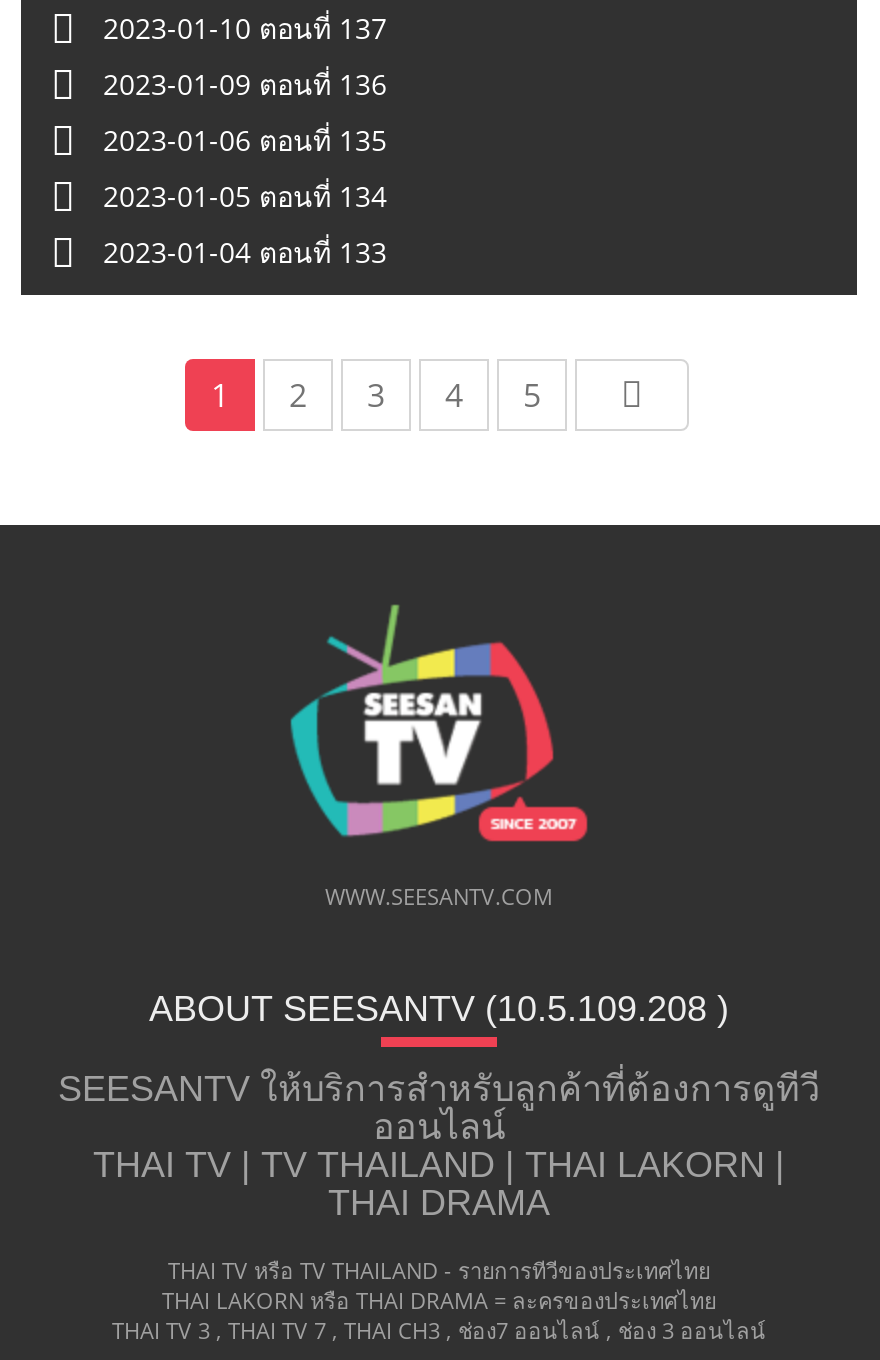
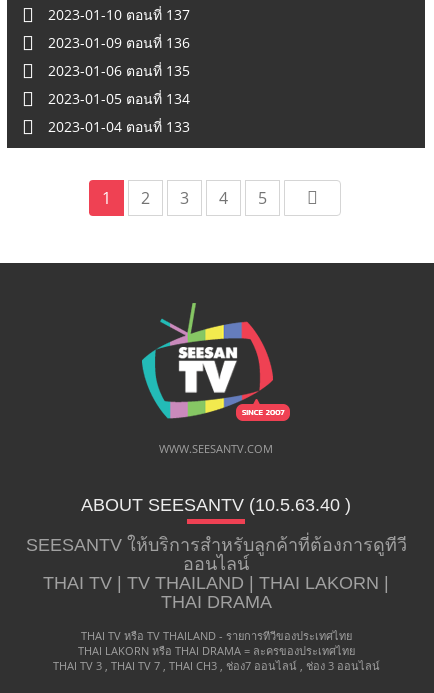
- ABOUT SEESANTV (10.5.109.208 )
+ ABOUT SEESANTV (10.5.63.40 )
